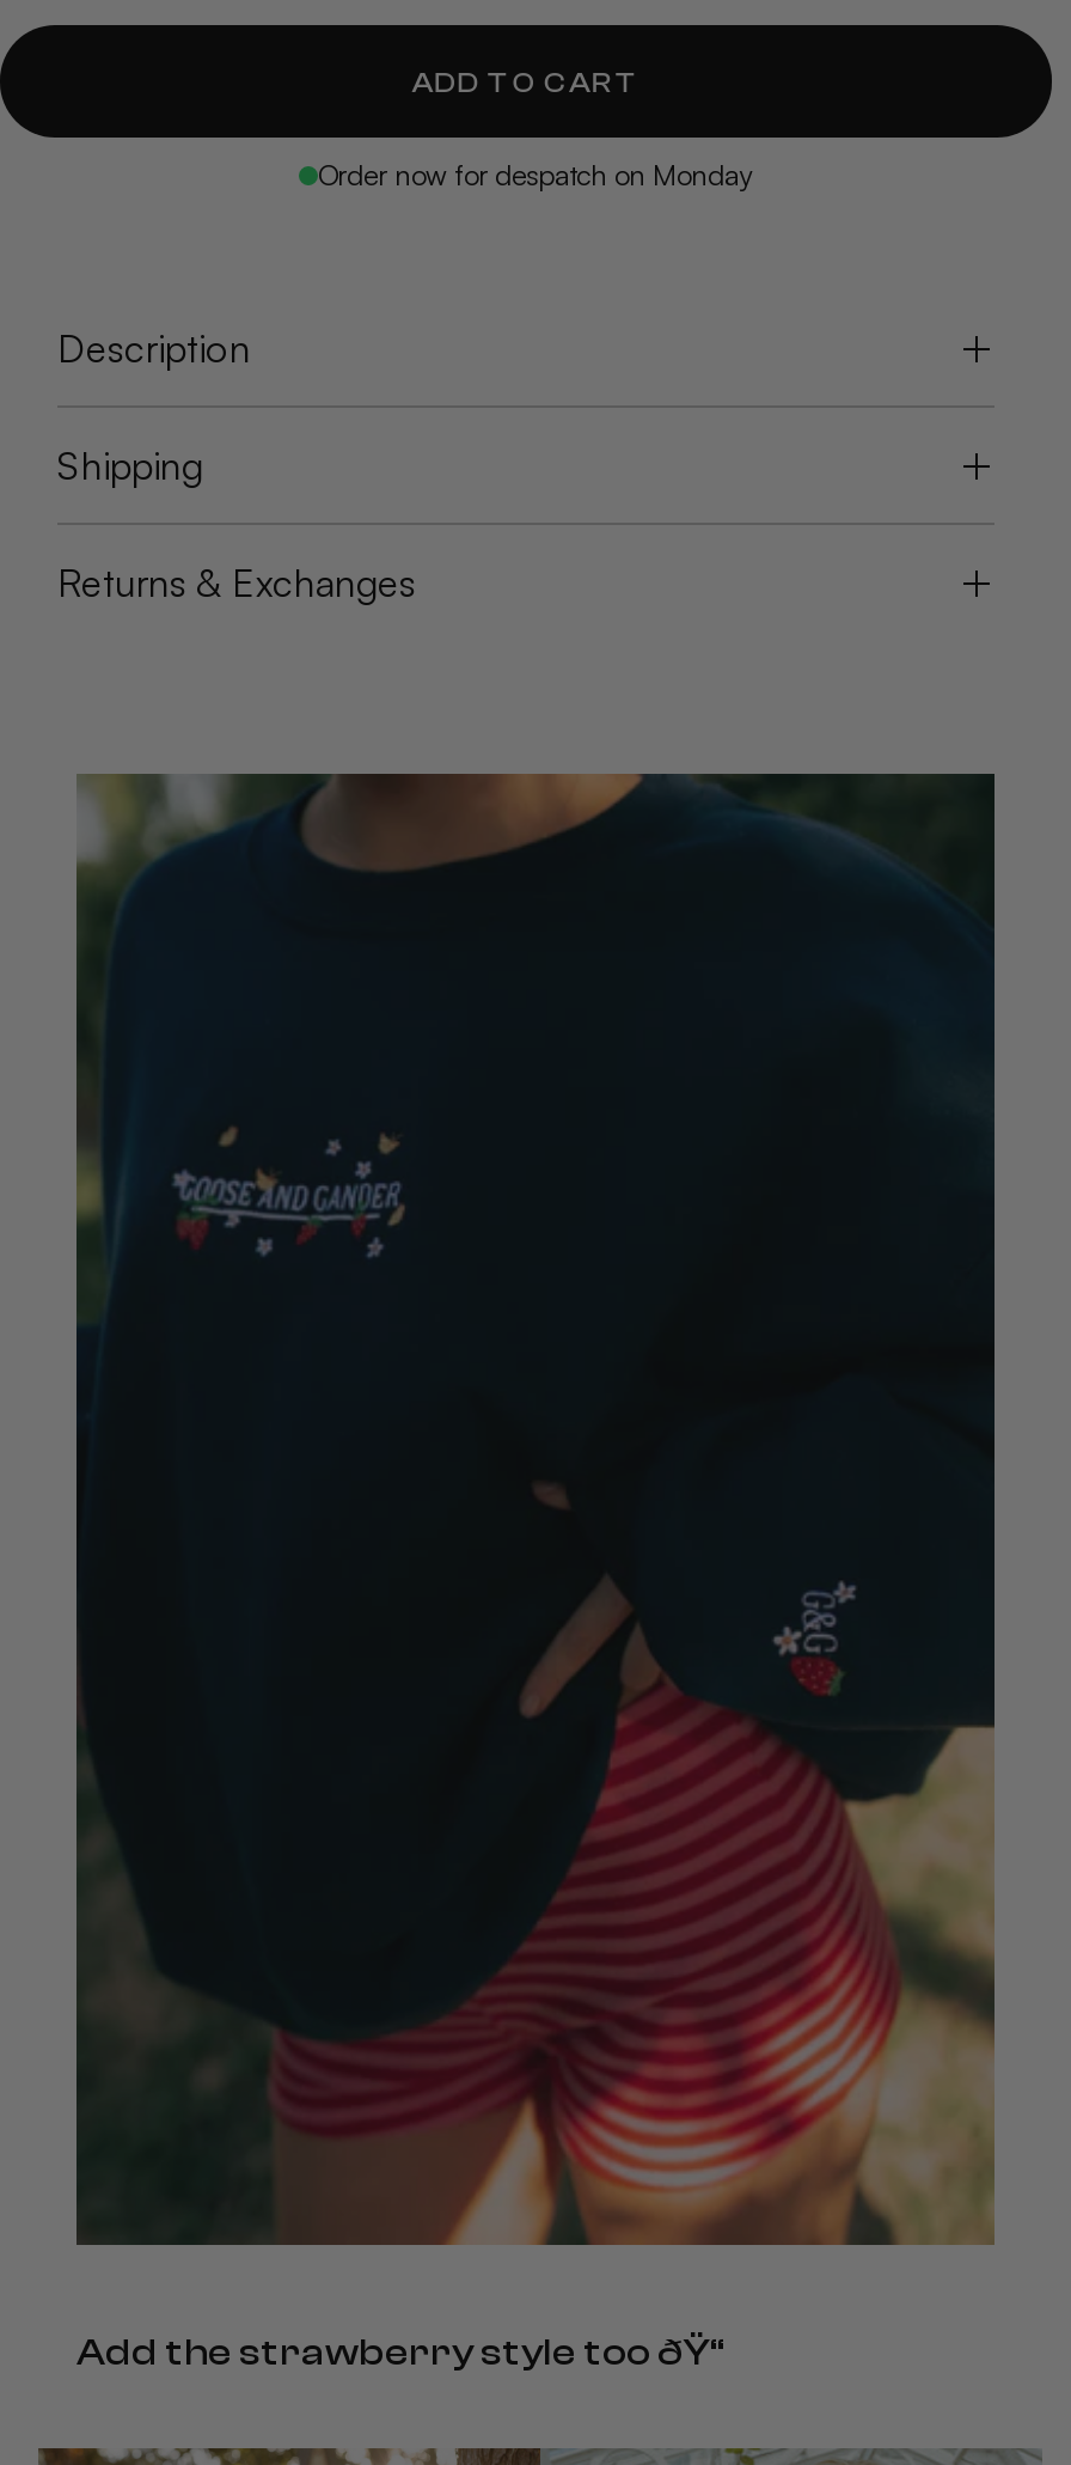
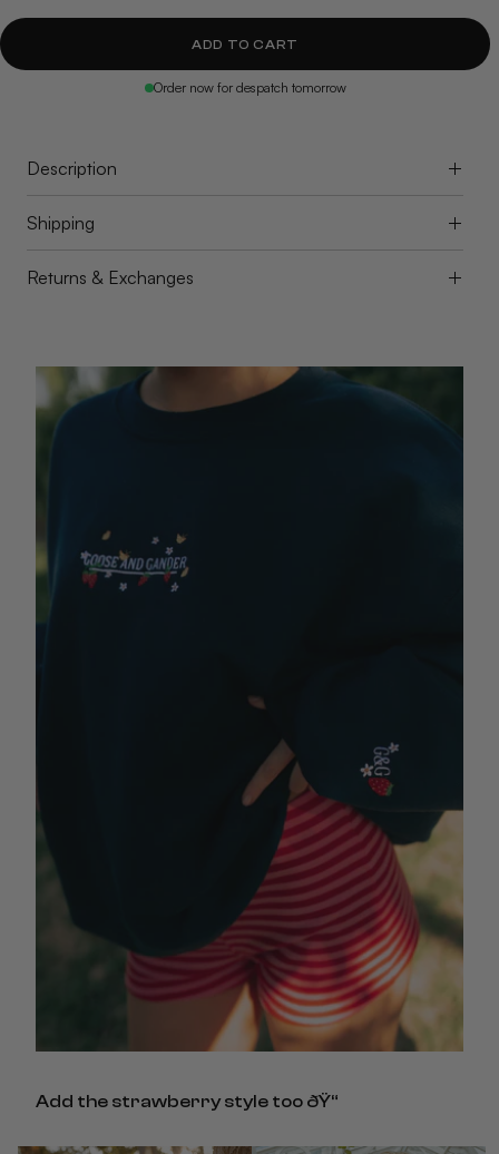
- Order now for despatch on Monday
+ Order now for despatch tomorrow
